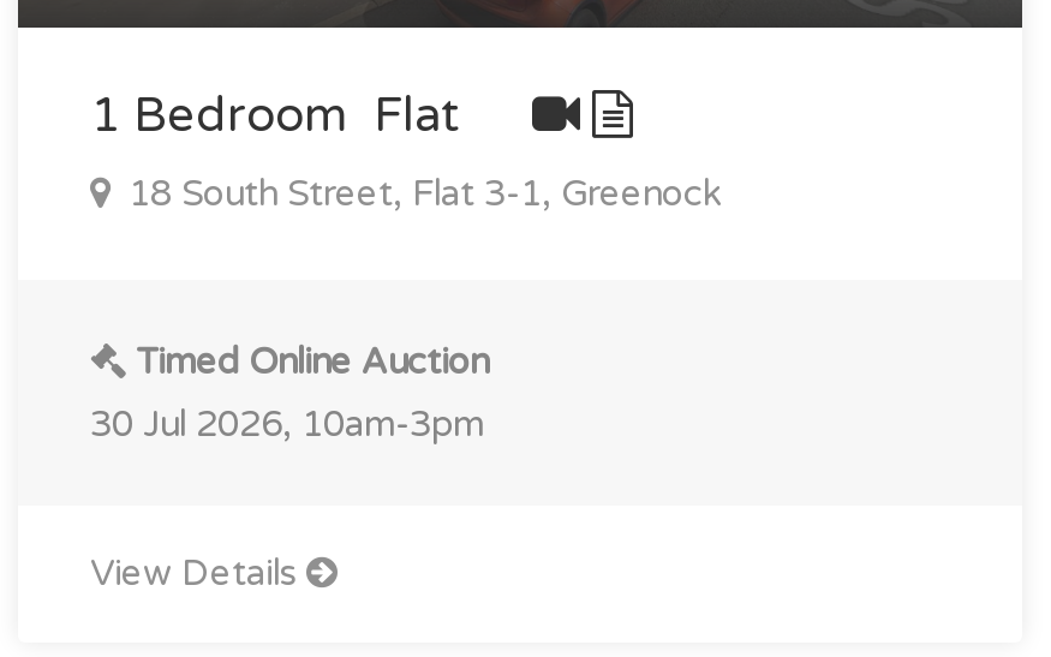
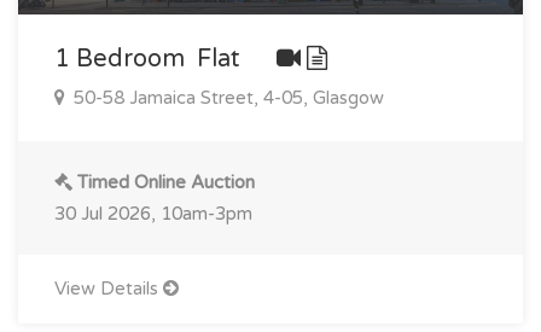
- 18 South Street, Flat 3-1, Greenock
+ 50-58 Jamaica Street, 4-05, Glasgow
